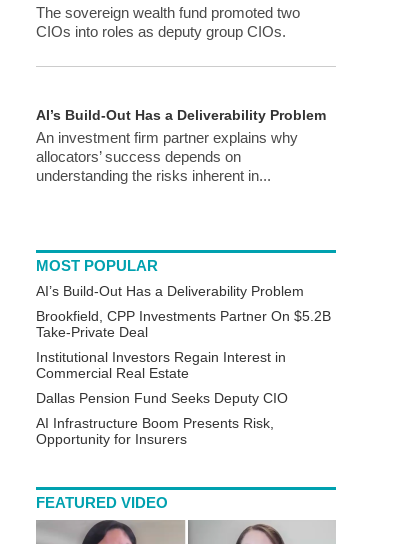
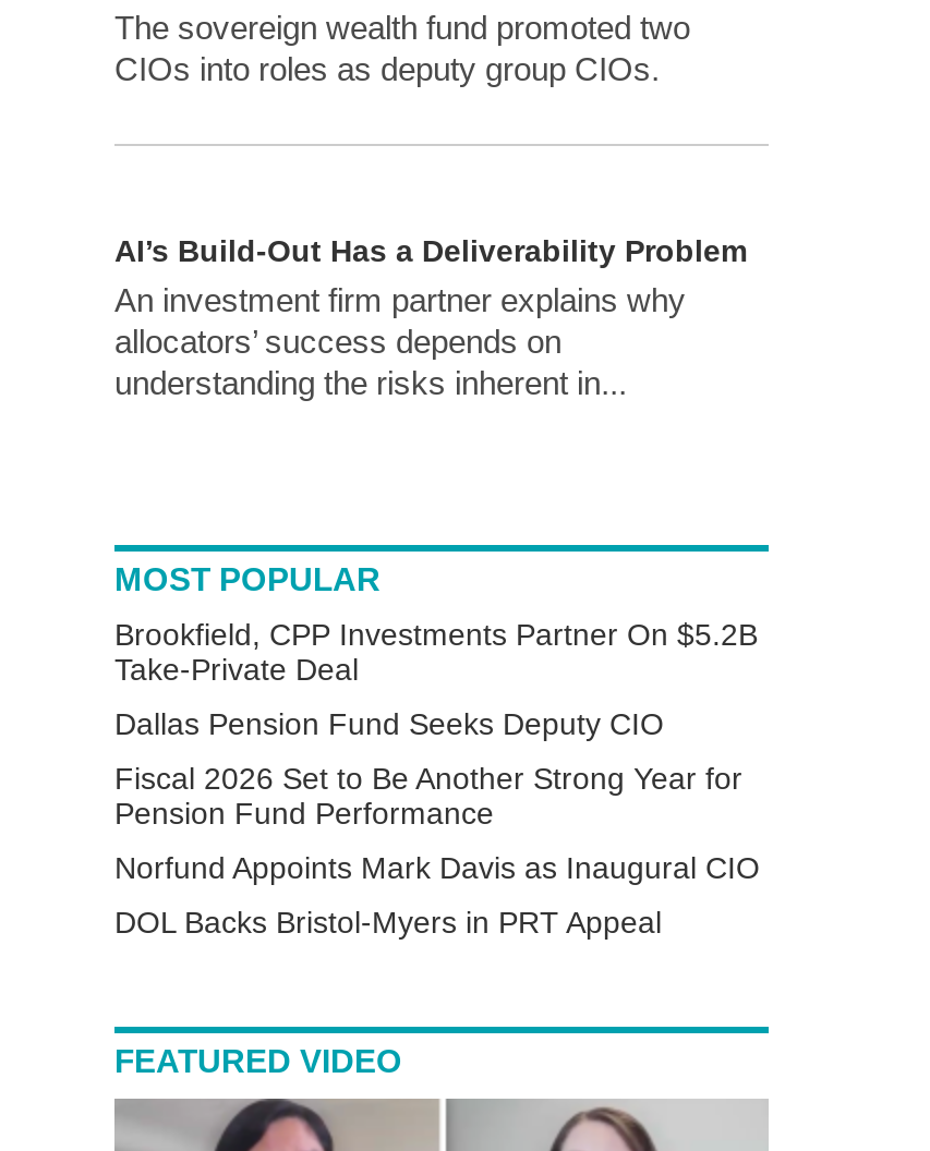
- AI’s Build-Out Has a Deliverability Problem

- Institutional Investors Regain Interest in
- Commercial Real Estate

moved up: Dallas Pension Fund Seeks Deputy CIO

- AI Infrastructure Boom Presents Risk,
- Opportunity for Insurers
+ Fiscal 2026 Set to Be Another Strong Year for
+ Pension Fund Performance
+ Norfund Appoints Mark Davis as Inaugural CIO
+ DOL Backs Bristol-Myers in PRT Appeal
